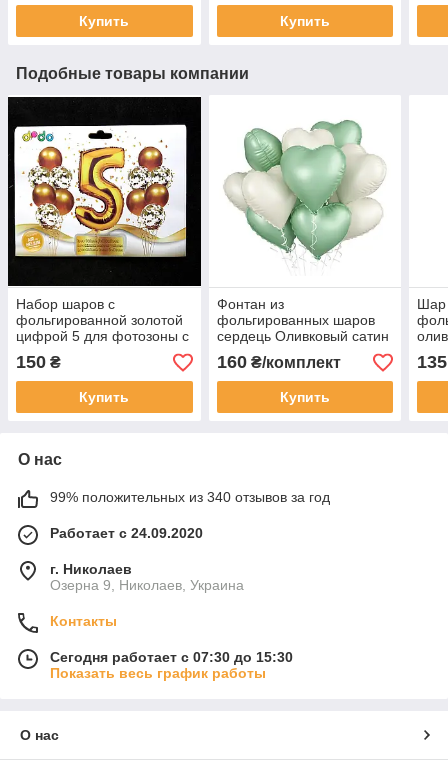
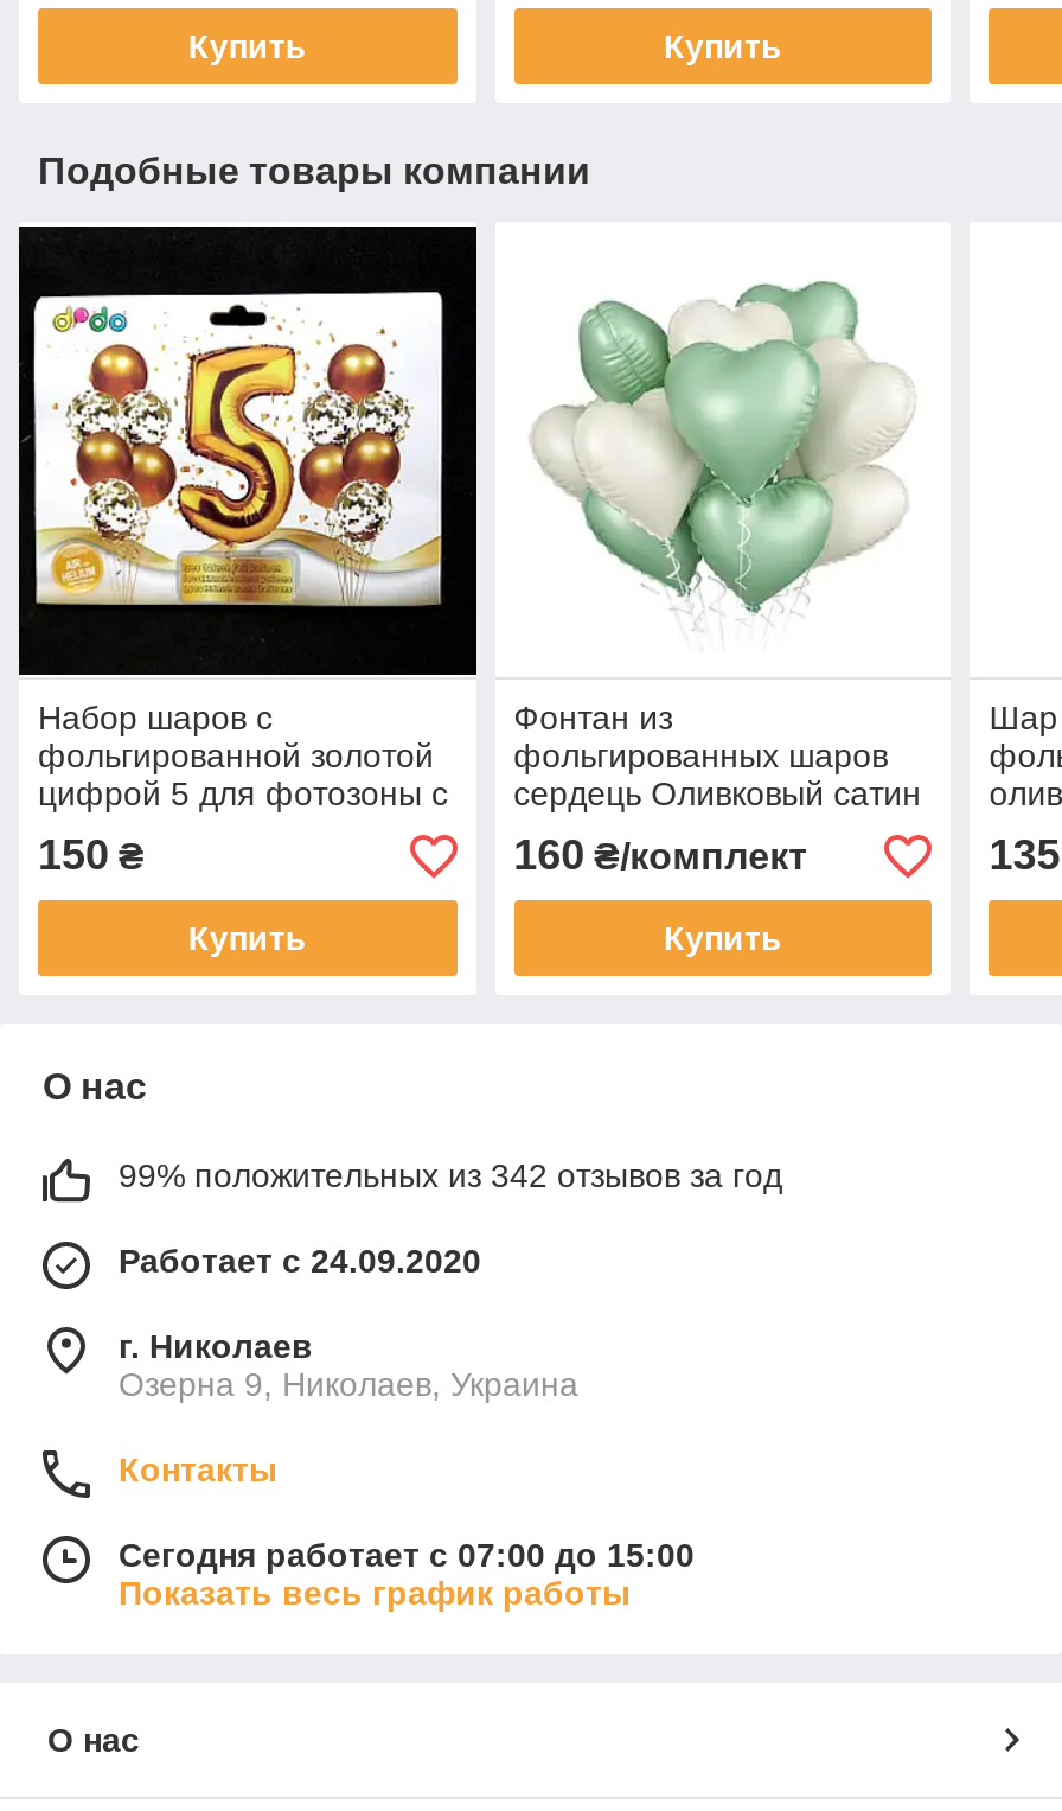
- 99% положительных из 340 отзывов за год
+ 99% положительных из 342 отзывов за год

- Сегодня работает с 07:30 до 15:30
+ Сегодня работает с 07:00 до 15:00
